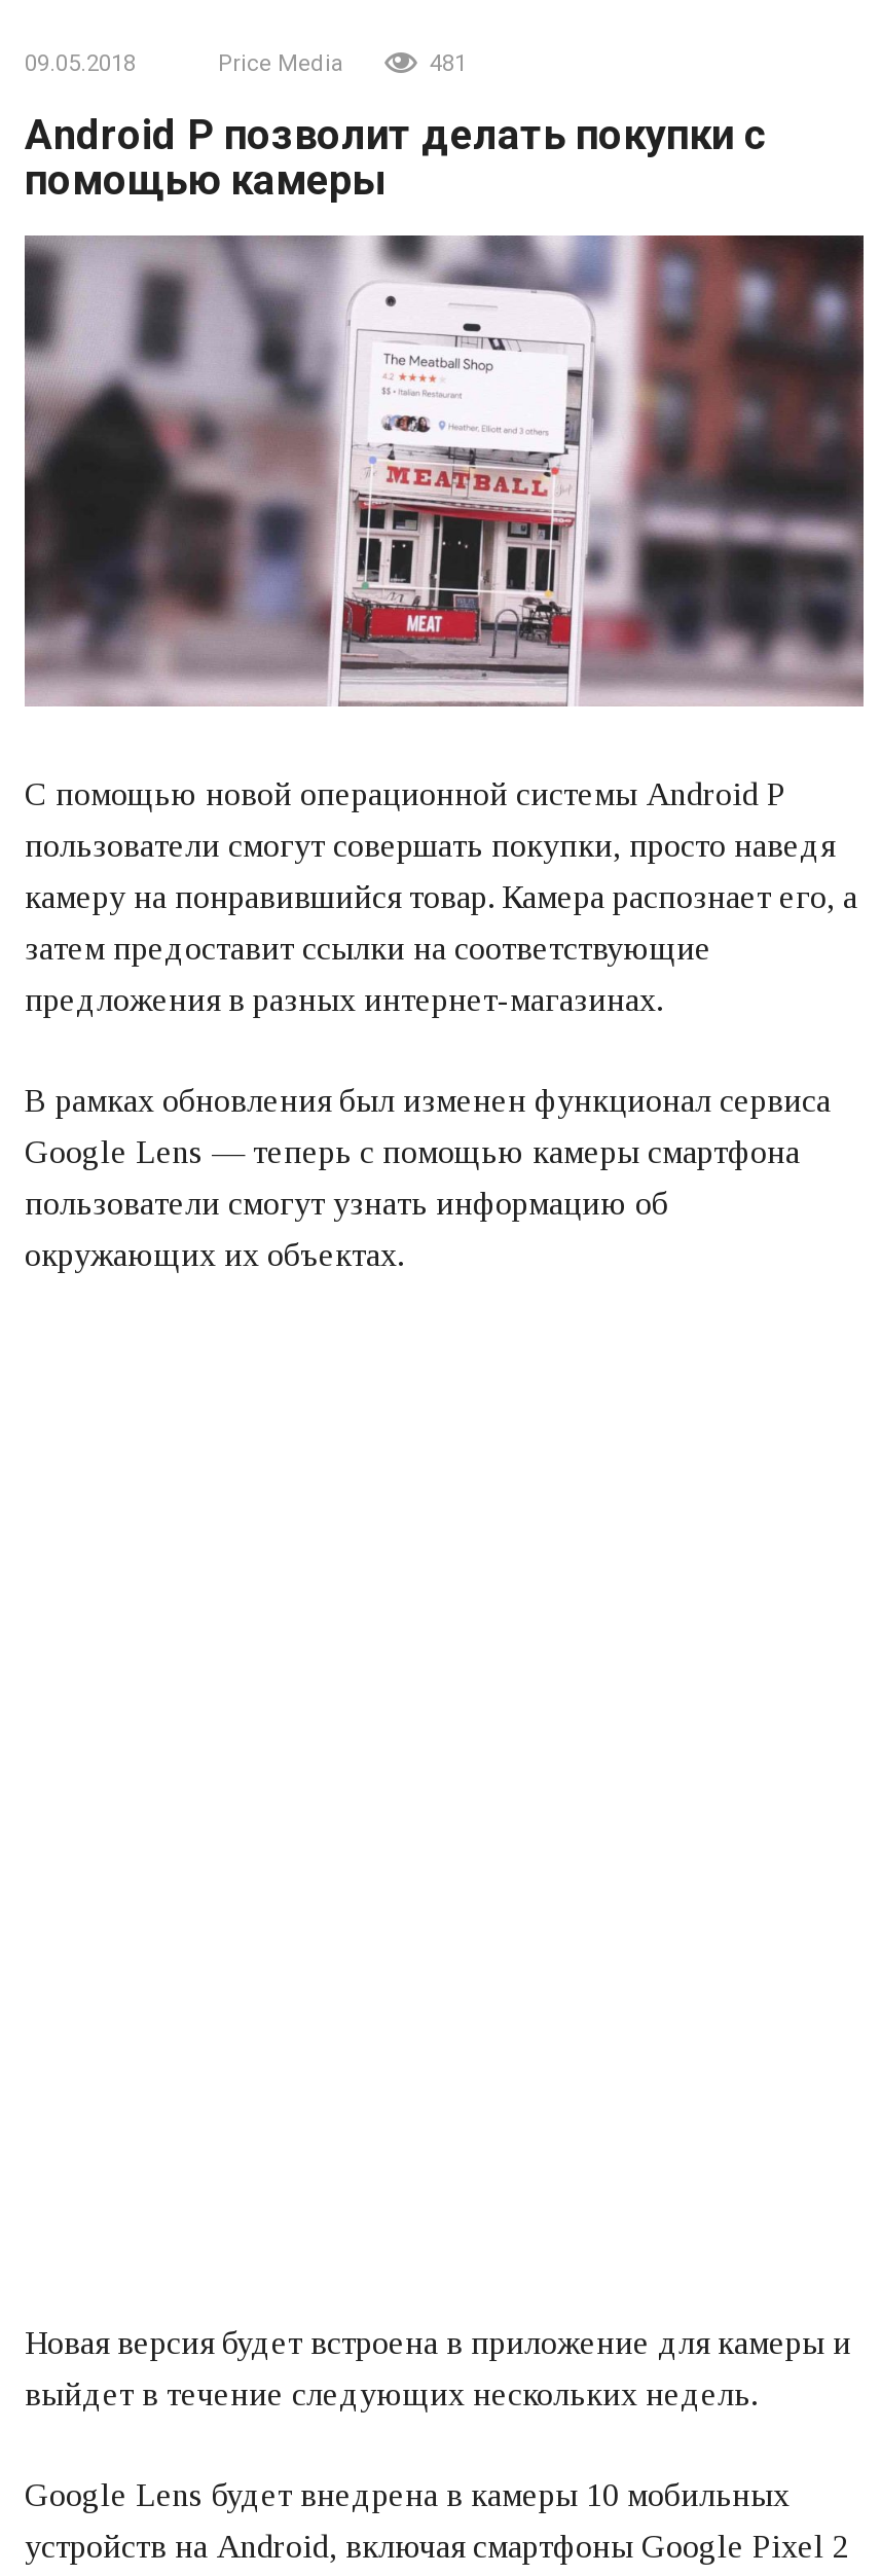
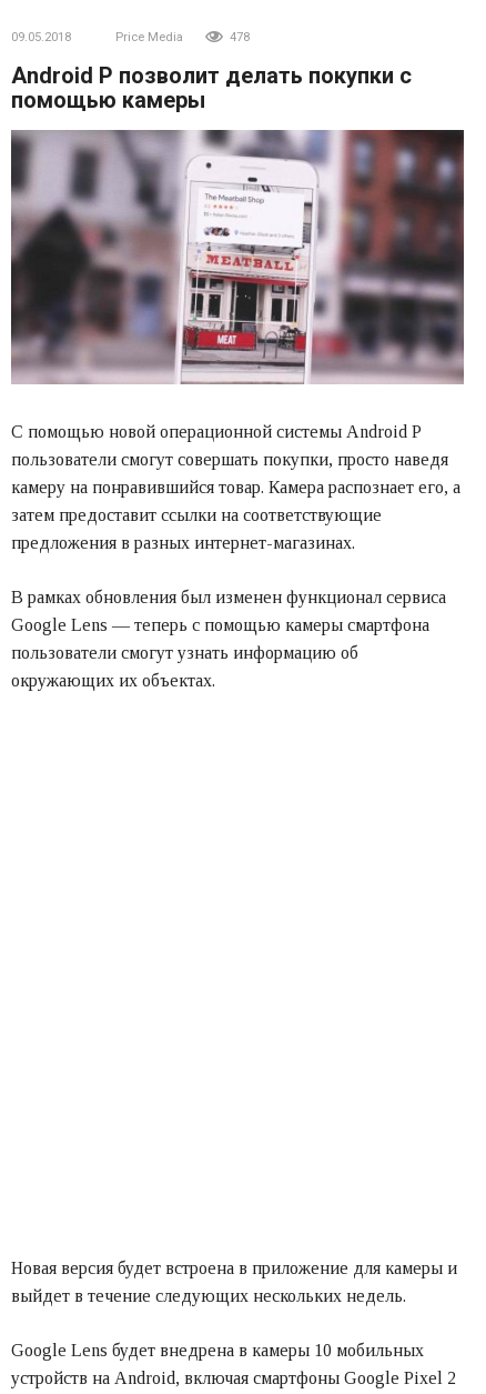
- 481
+ 478
